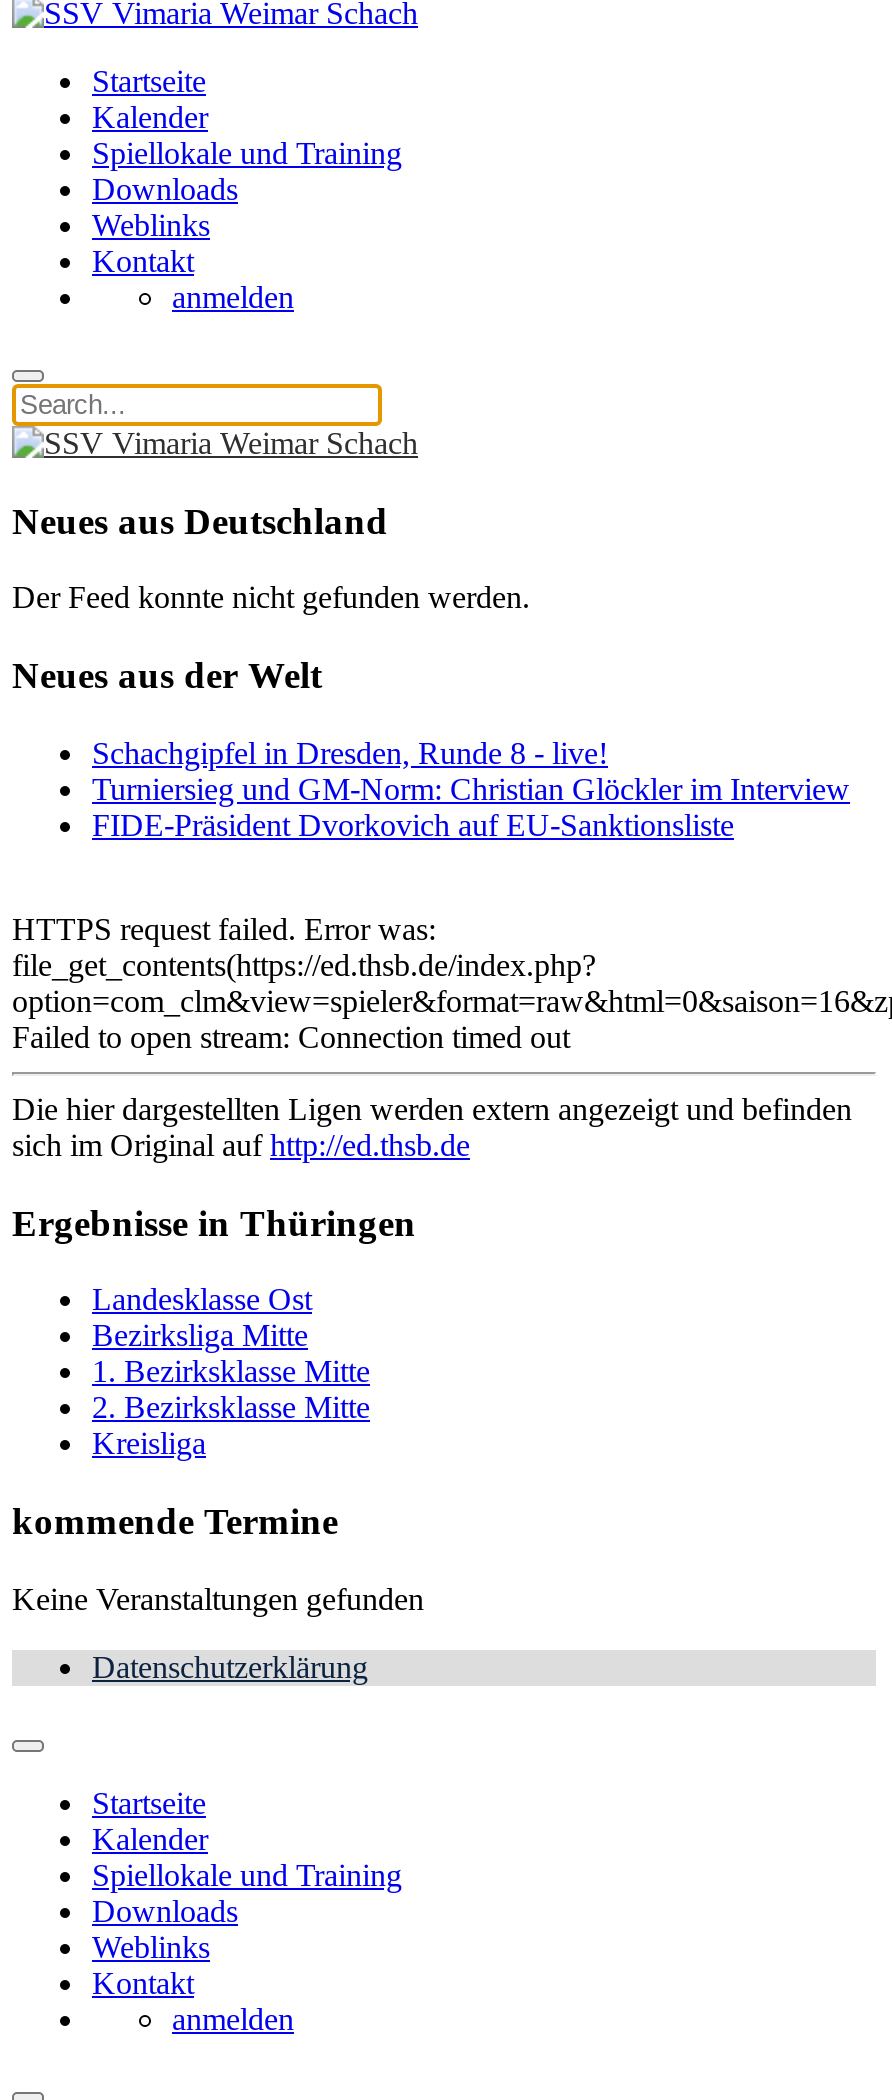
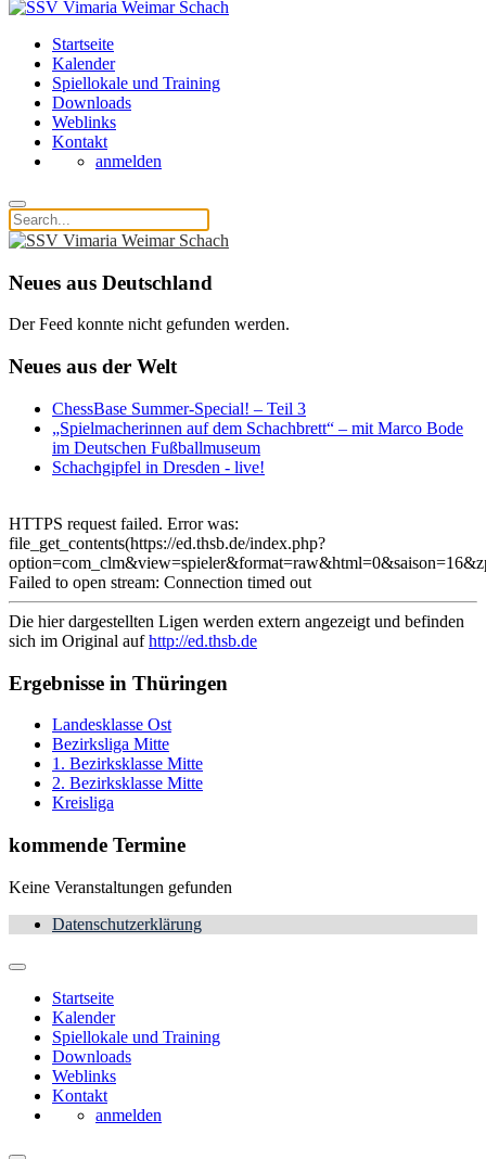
- Schachgipfel in Dresden, Runde 8 - live!
- Turniersieg und GM-Norm: Christian Glöckler im Interview
- FIDE-Präsident Dvorkovich auf EU-Sanktionsliste
+ ChessBase Summer-Special! – Teil 3
+ „Spielmacherinnen auf dem Schachbrett“ – mit Marco Bode
+ im Deutschen Fußballmuseum
+ Schachgipfel in Dresden - live!
